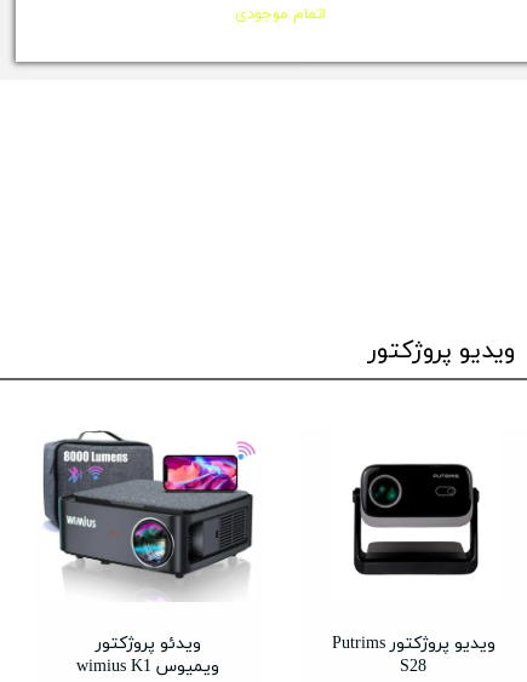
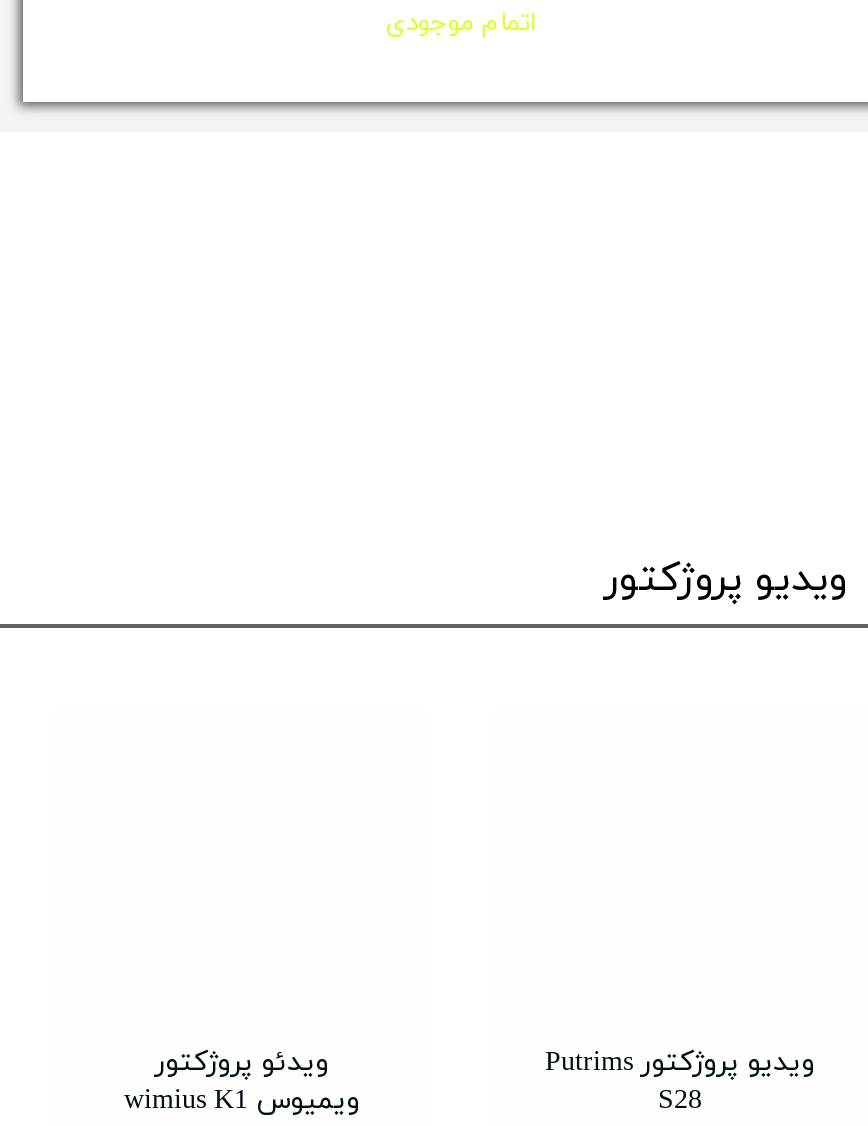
- [image]

- [image]
